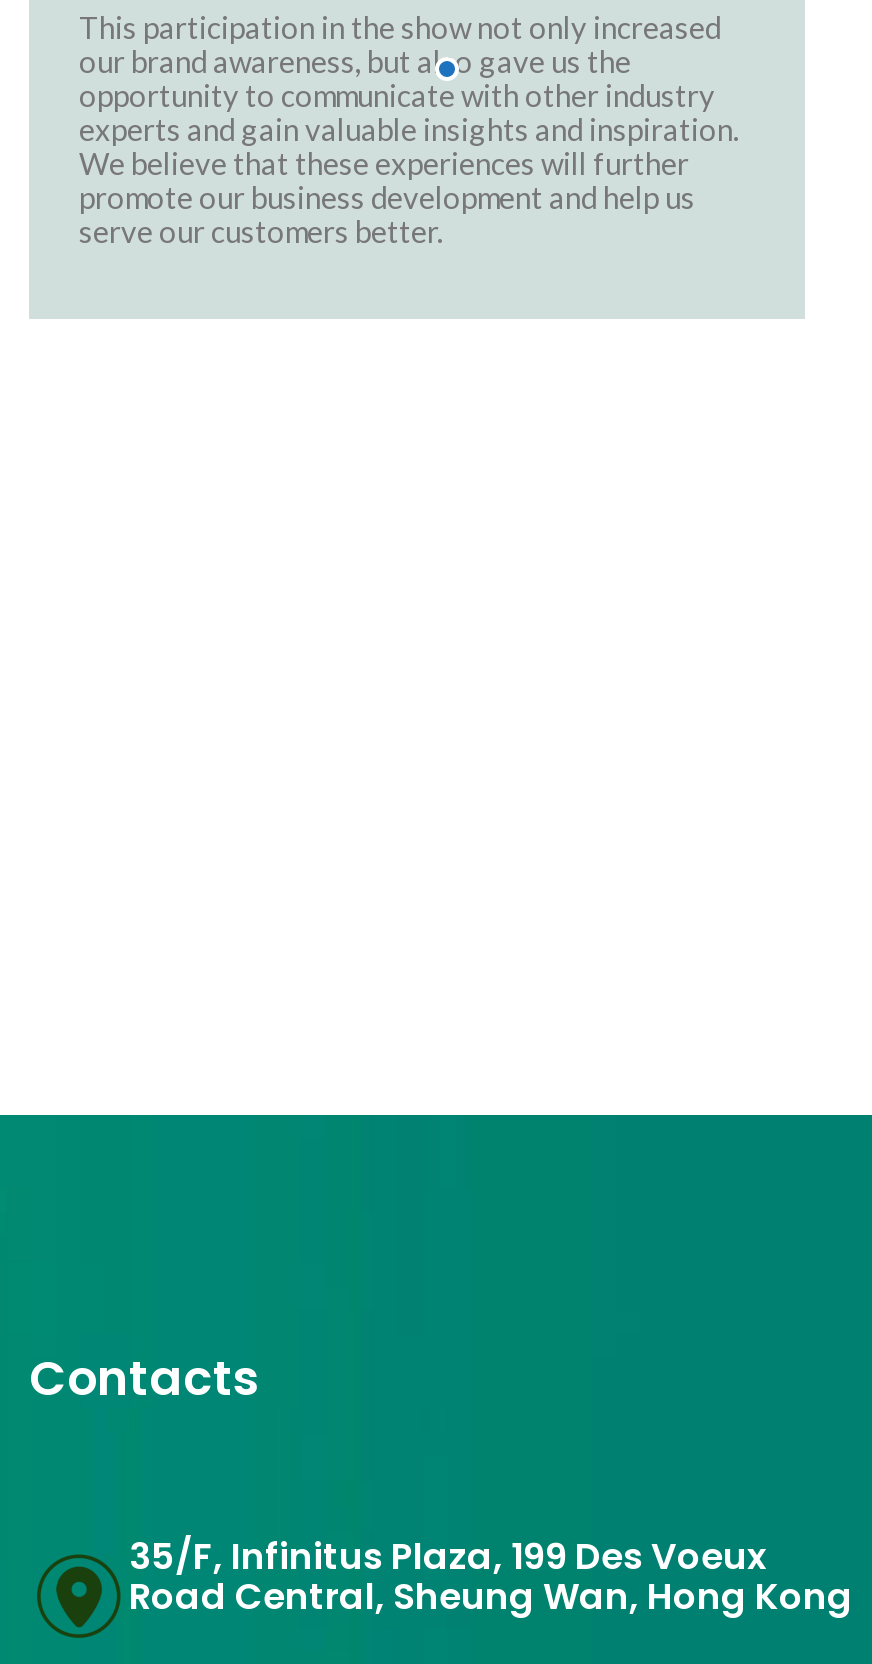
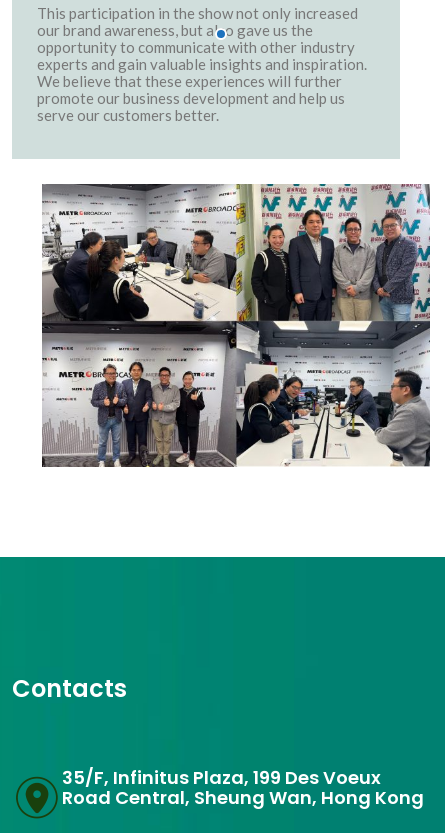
+ [image]
